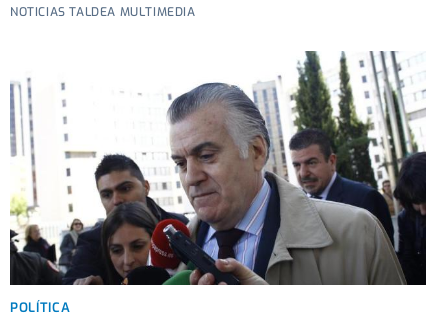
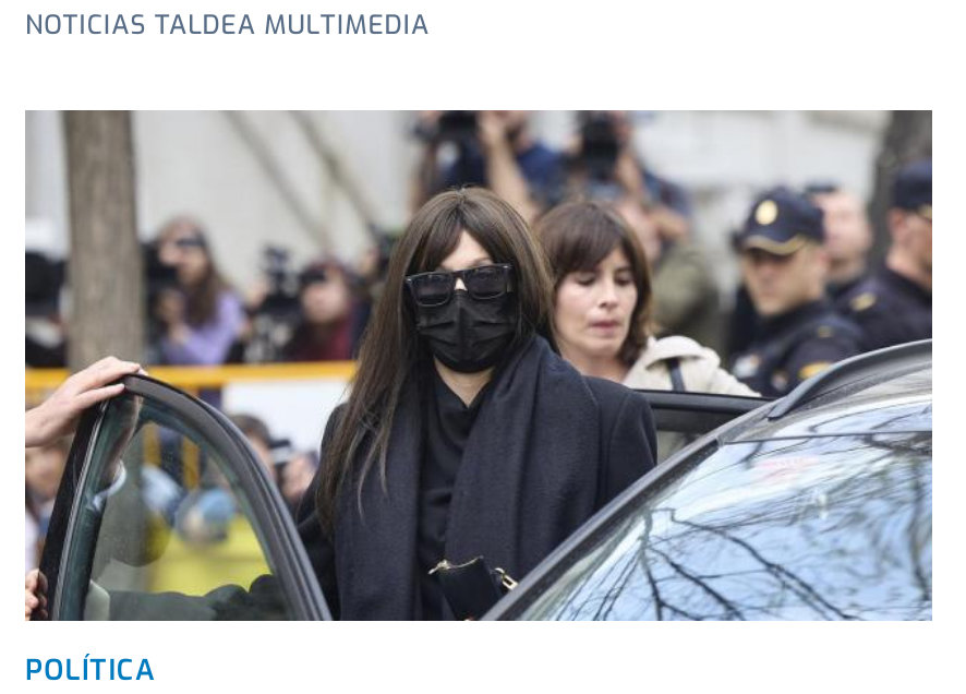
- [image]
+ [image]
